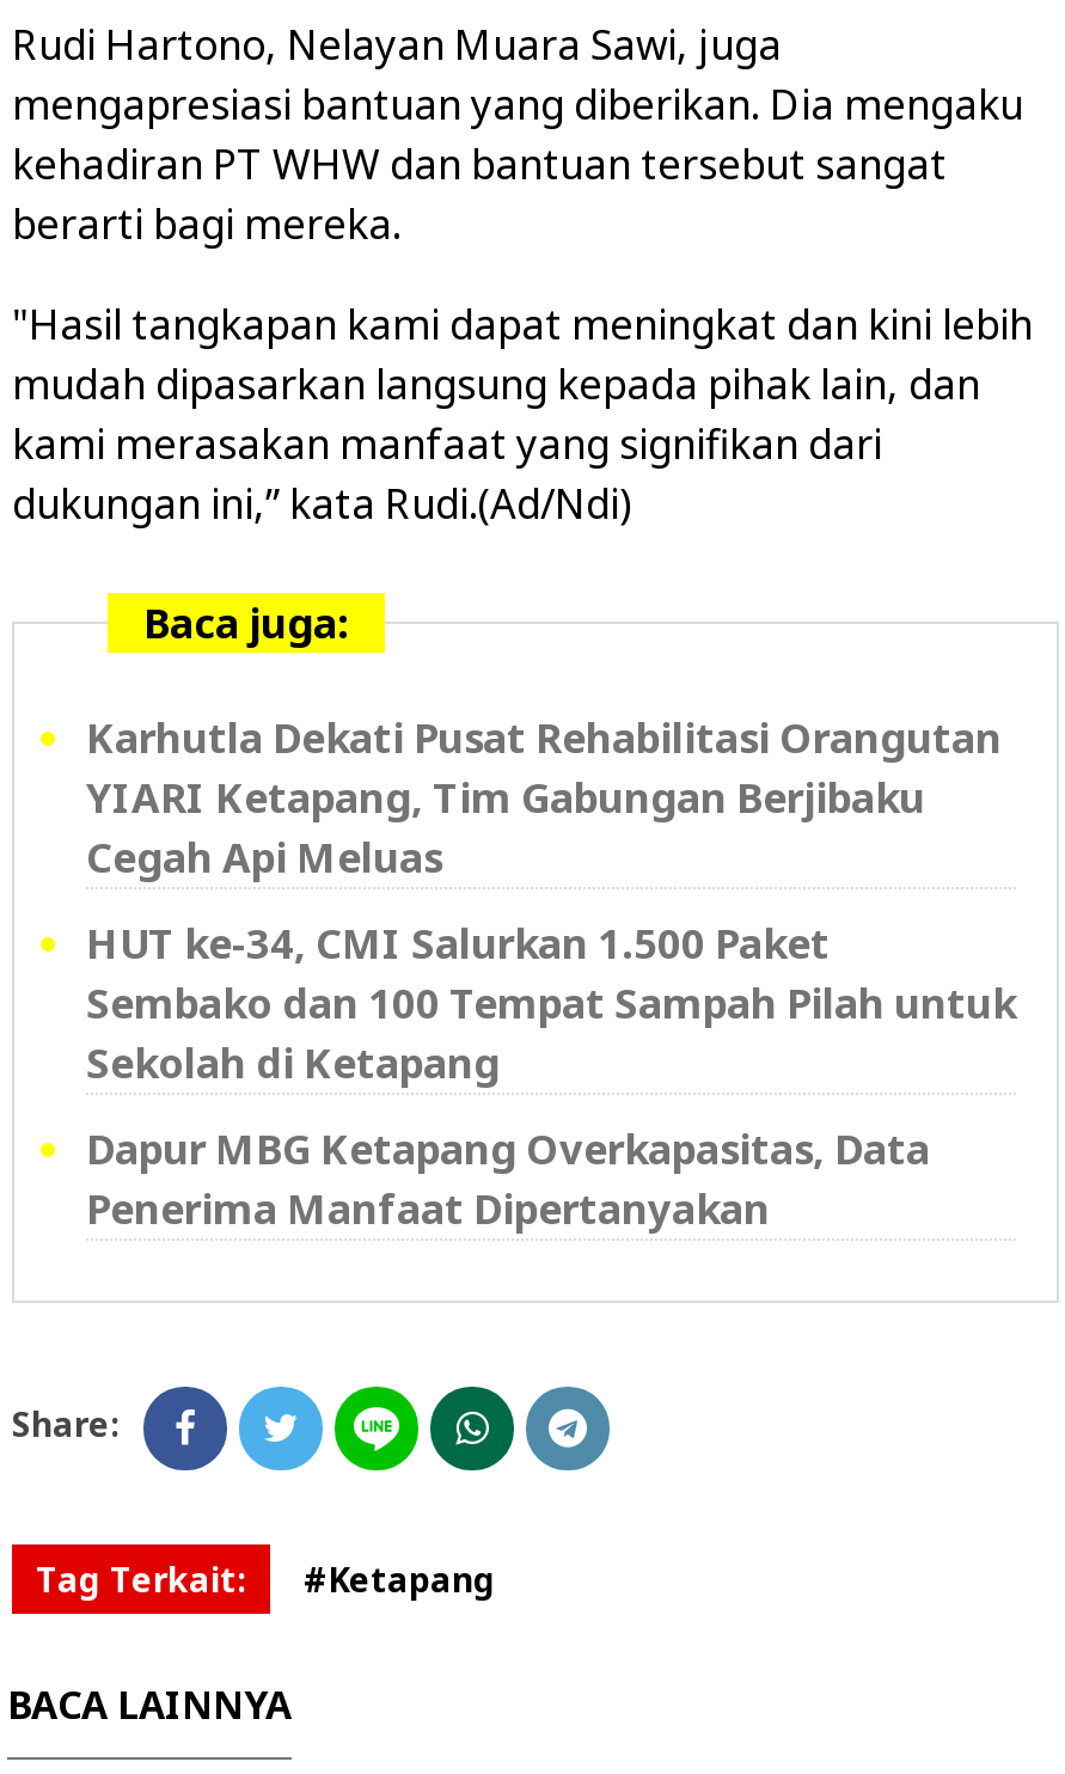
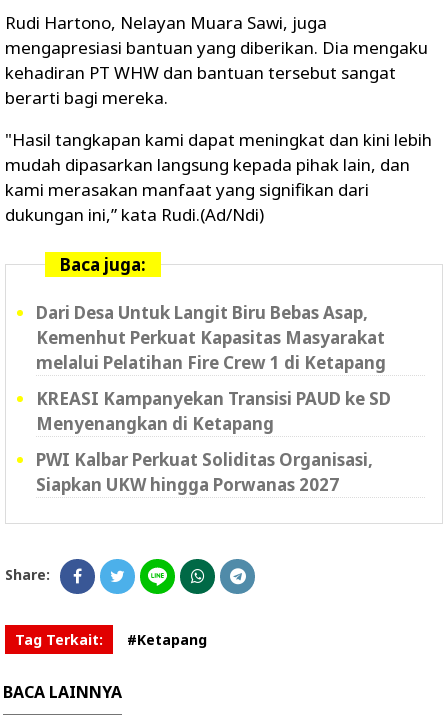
- Karhutla Dekati Pusat Rehabilitasi Orangutan
- YIARI Ketapang, Tim Gabungan Berjibaku
- Cegah Api Meluas
+ Dari Desa Untuk Langit Biru Bebas Asap,
+ Kemenhut Perkuat Kapasitas Masyarakat
+ melalui Pelatihan Fire Crew 1 di Ketapang

- HUT ke-34, CMI Salurkan 1.500 Paket
- Sembako dan 100 Tempat Sampah Pilah untuk
- Sekolah di Ketapang
+ KREASI Kampanyekan Transisi PAUD ke SD
+ Menyenangkan di Ketapang

- Dapur MBG Ketapang Overkapasitas, Data
- Penerima Manfaat Dipertanyakan
+ PWI Kalbar Perkuat Soliditas Organisasi,
+ Siapkan UKW hingga Porwanas 2027
